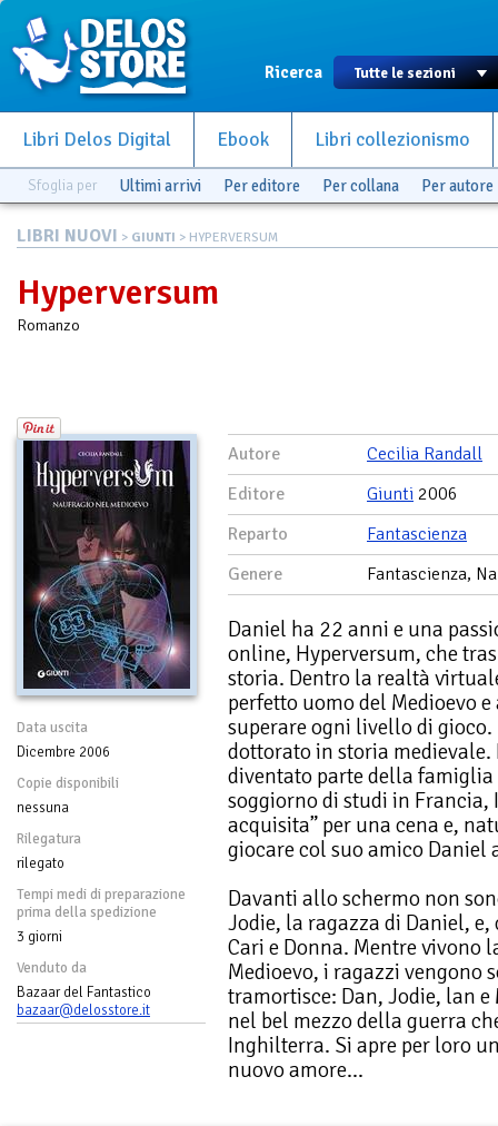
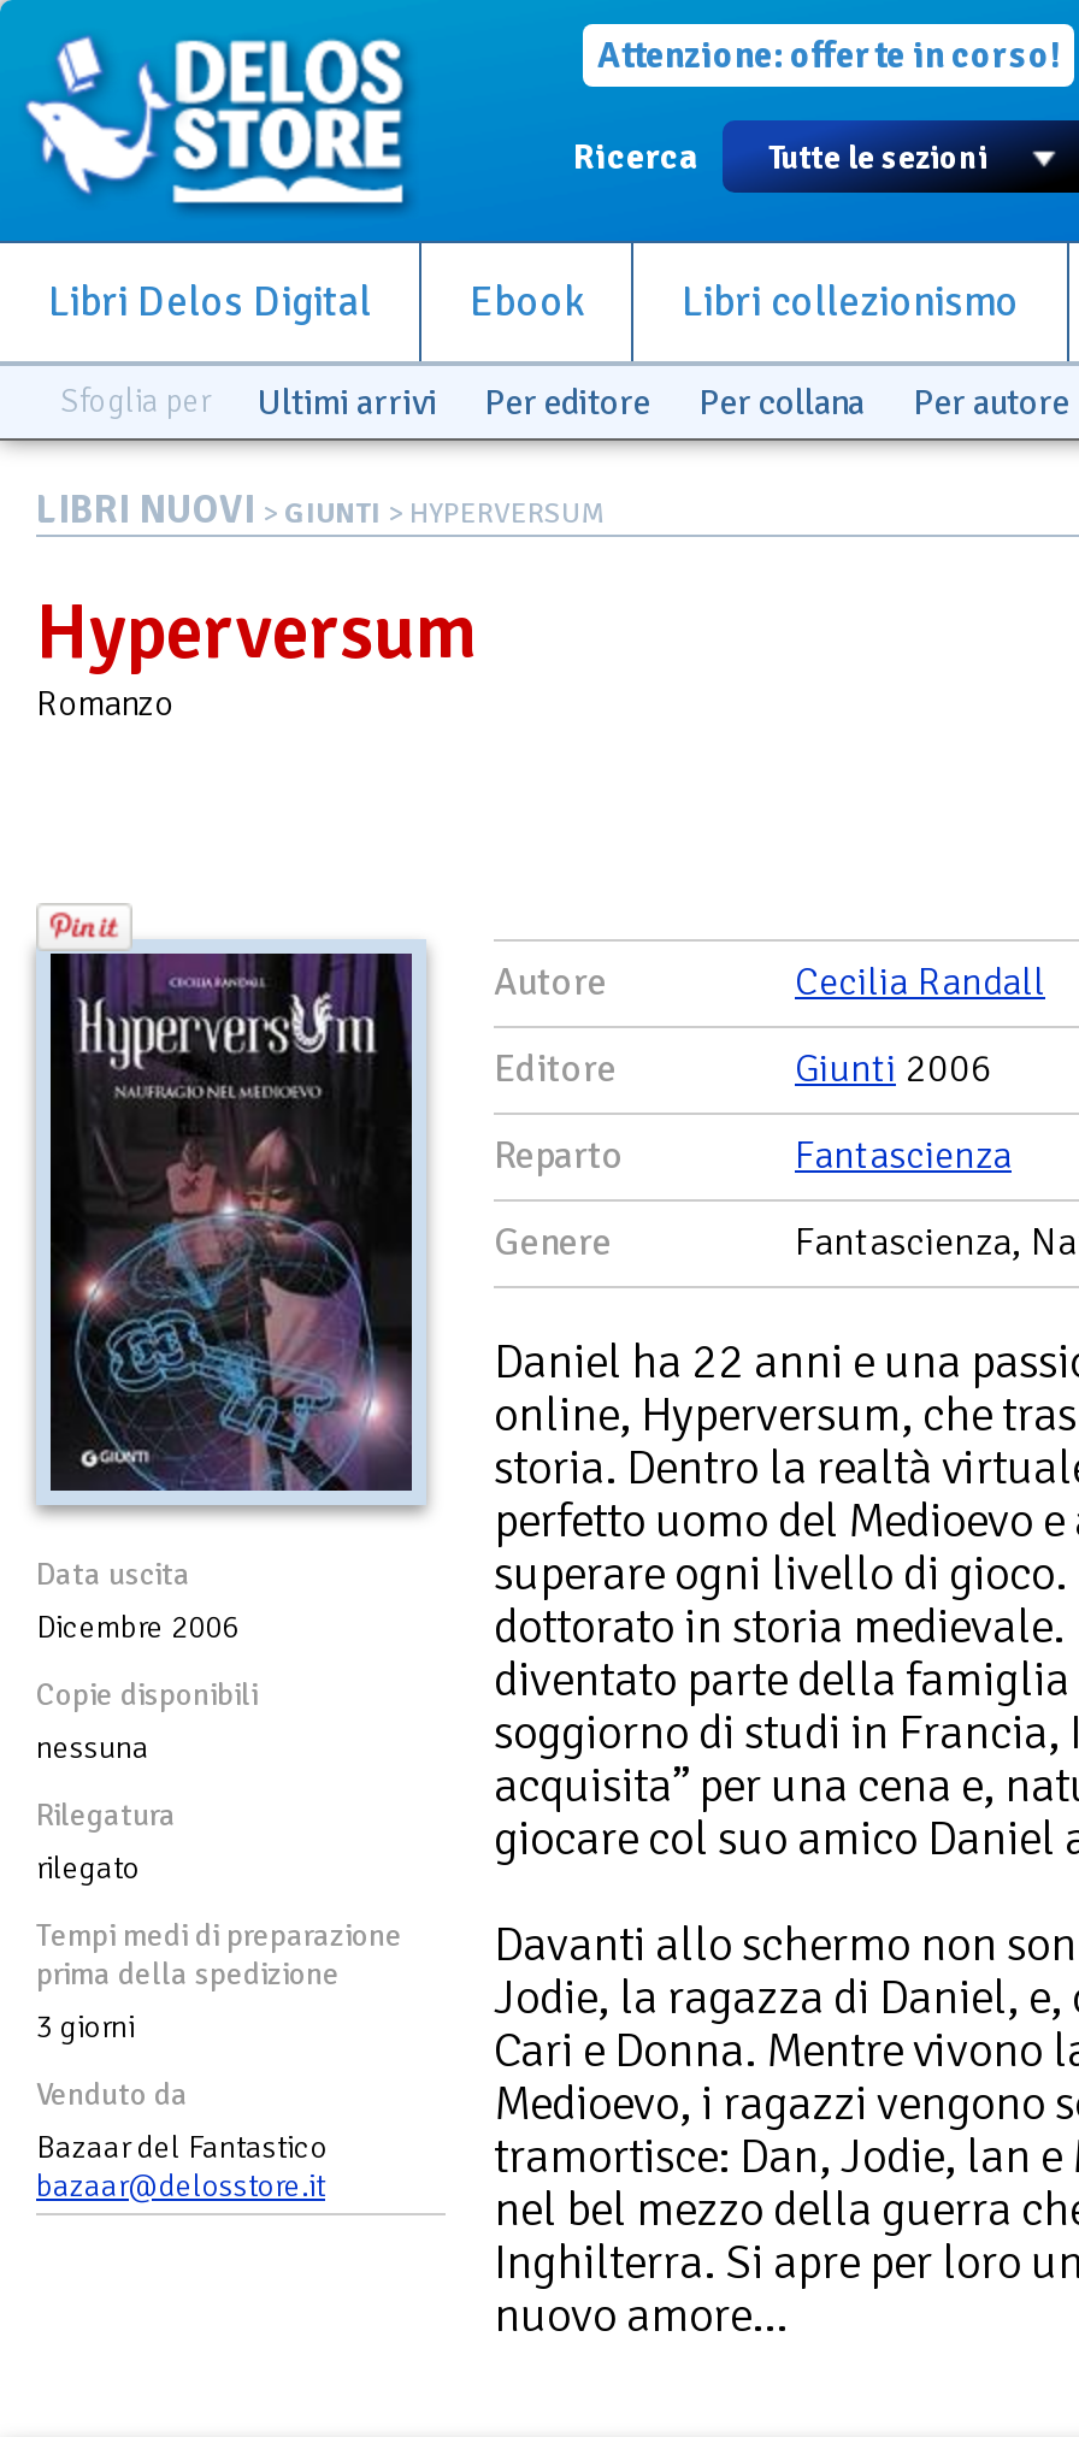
+ Attenzione: offerte in corso!
